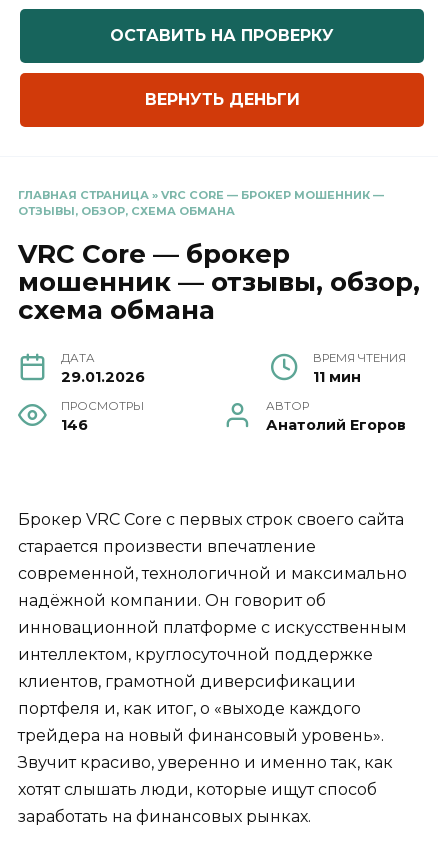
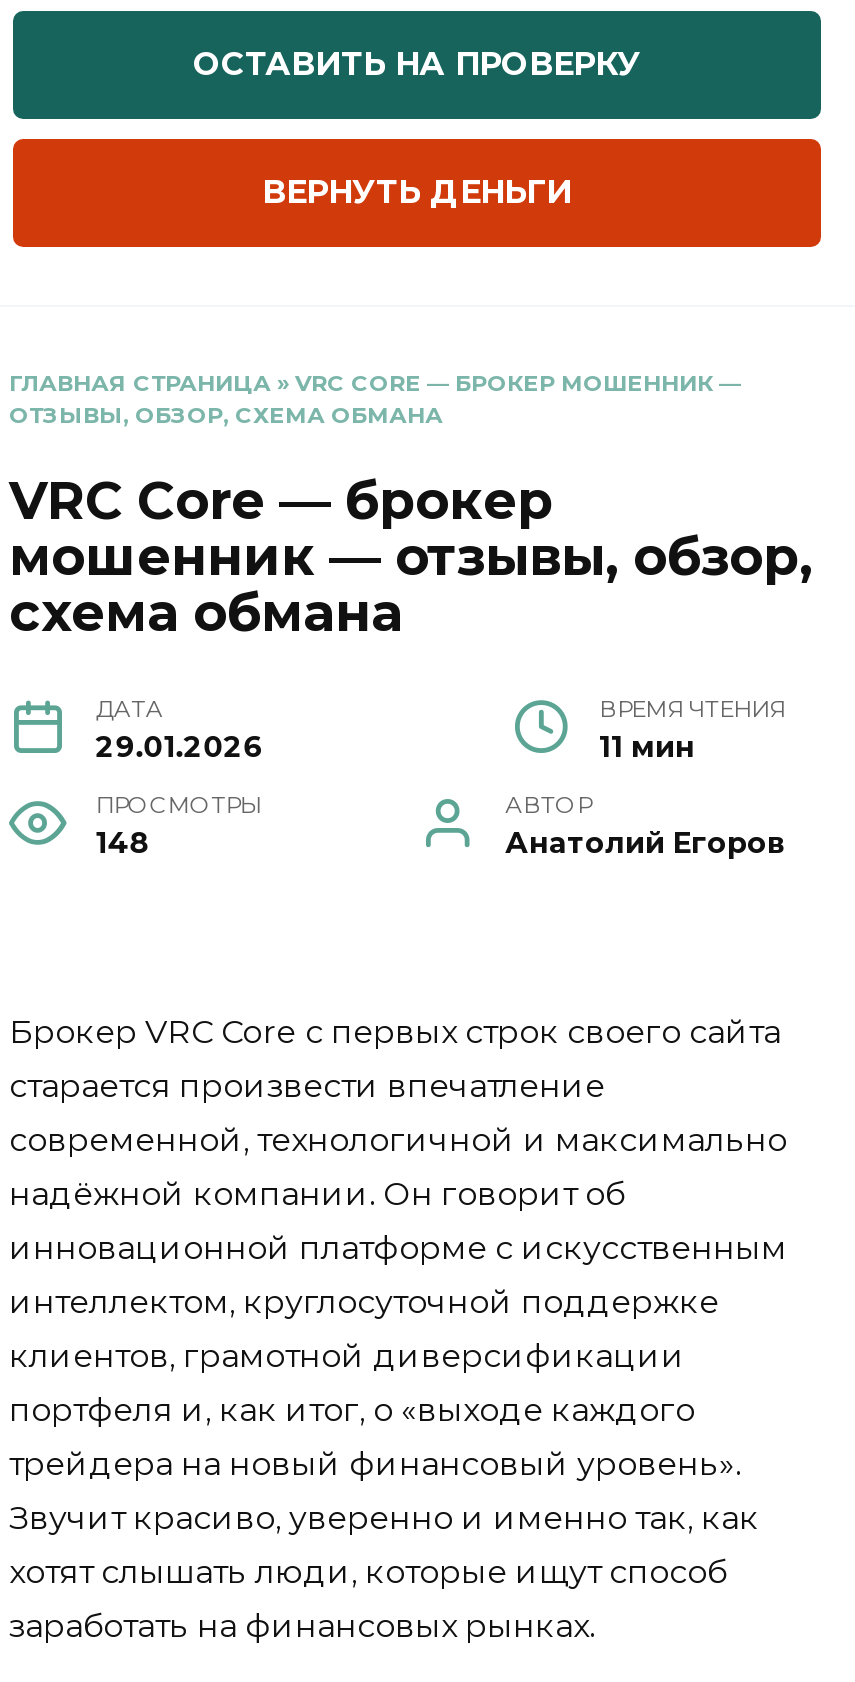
- 146
+ 148
